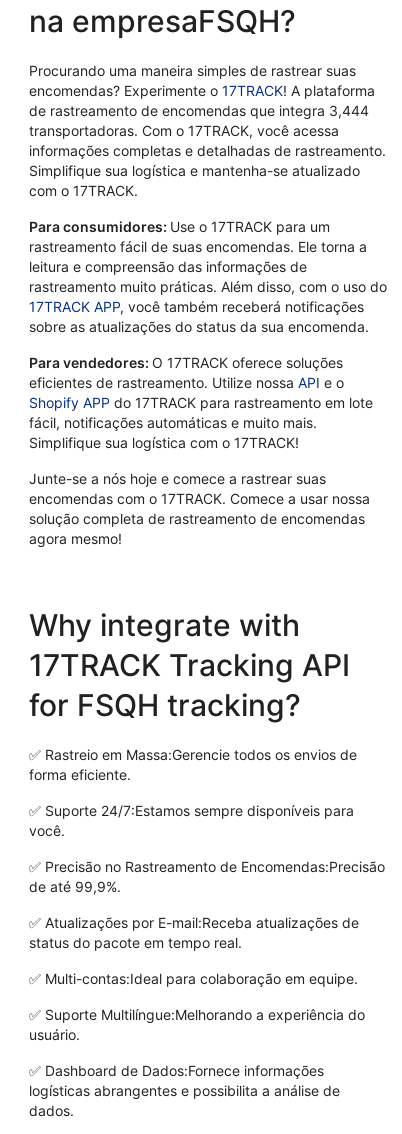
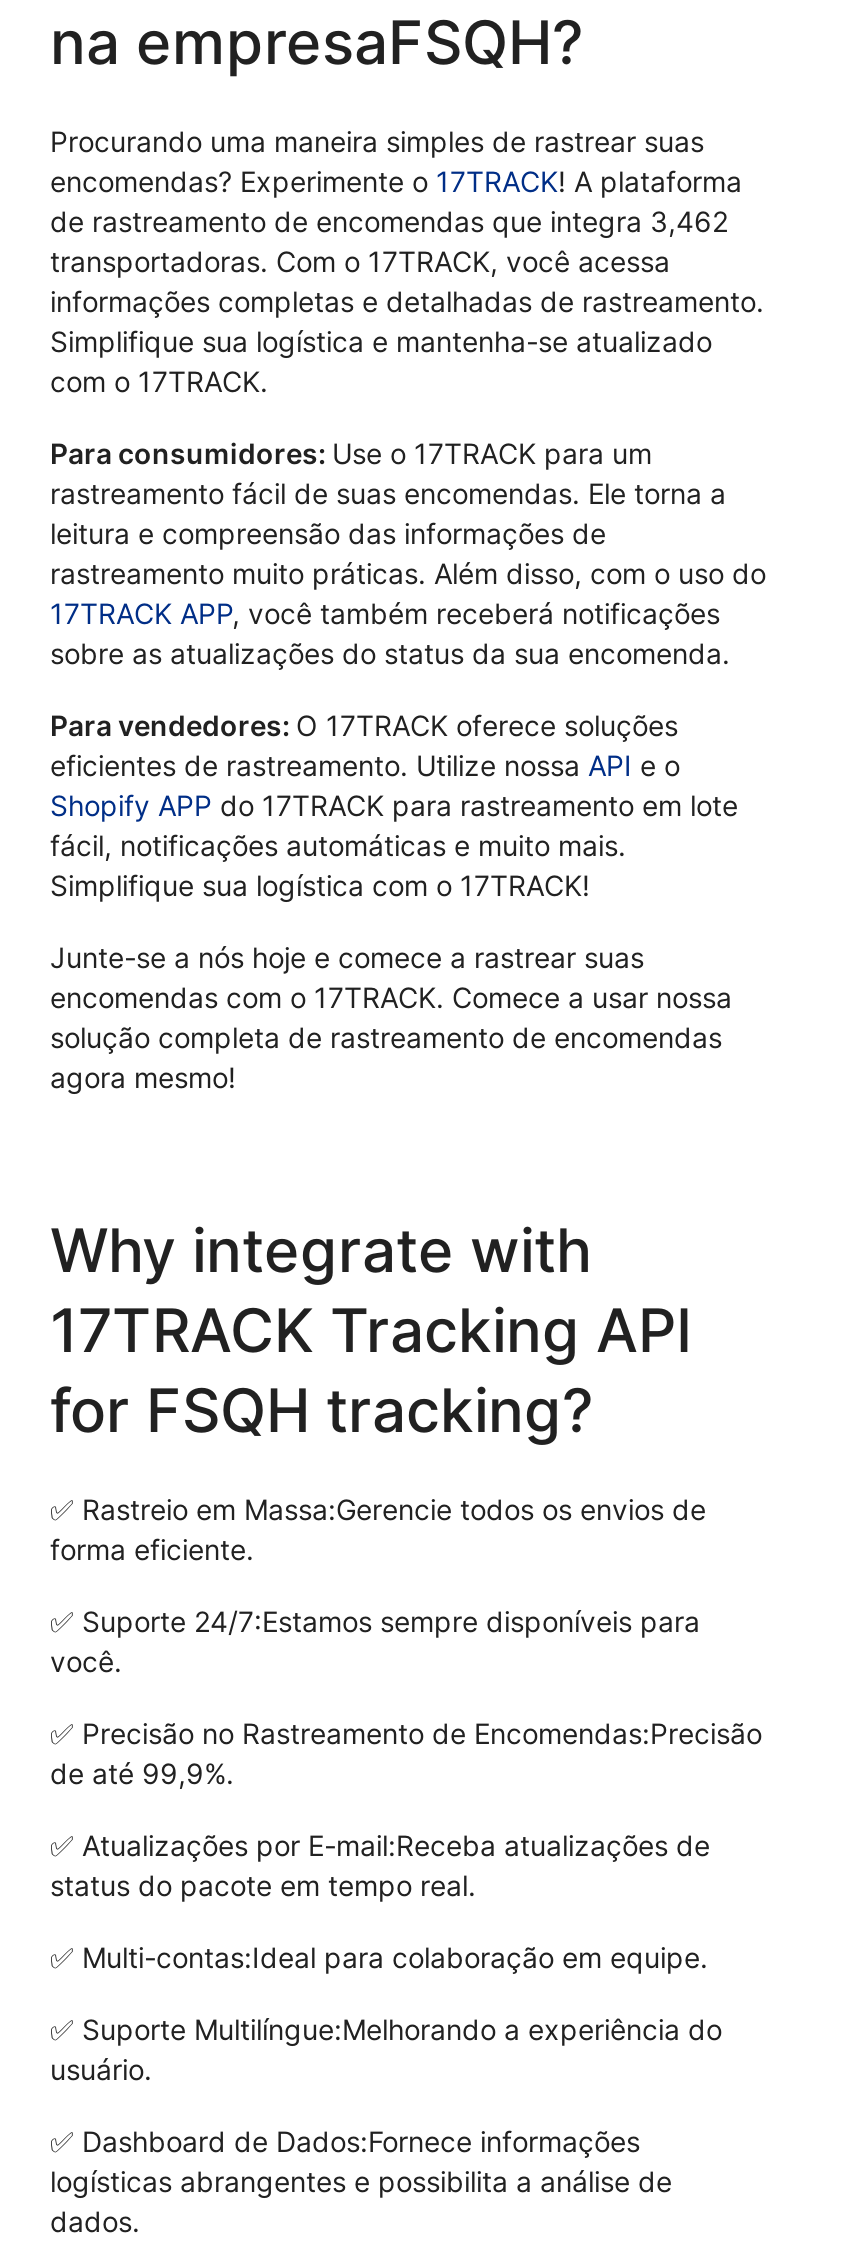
- de rastreamento de encomendas que integra 3,444
+ de rastreamento de encomendas que integra 3,462
